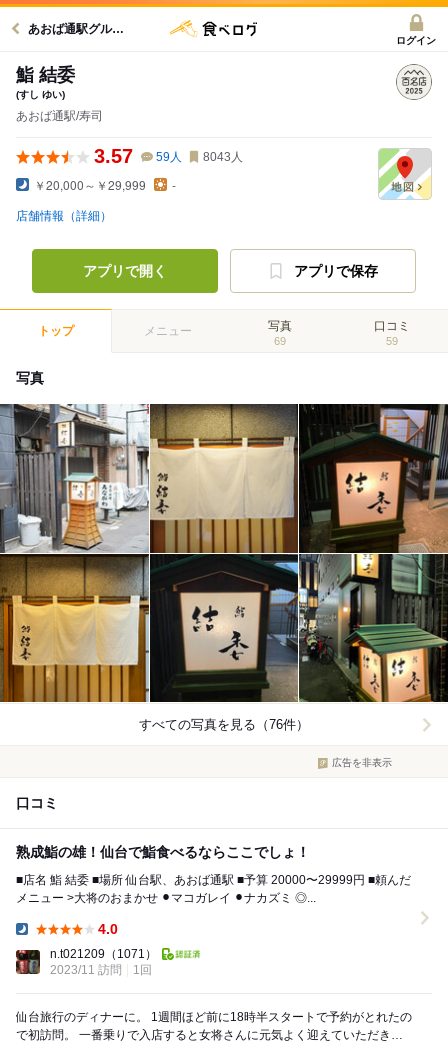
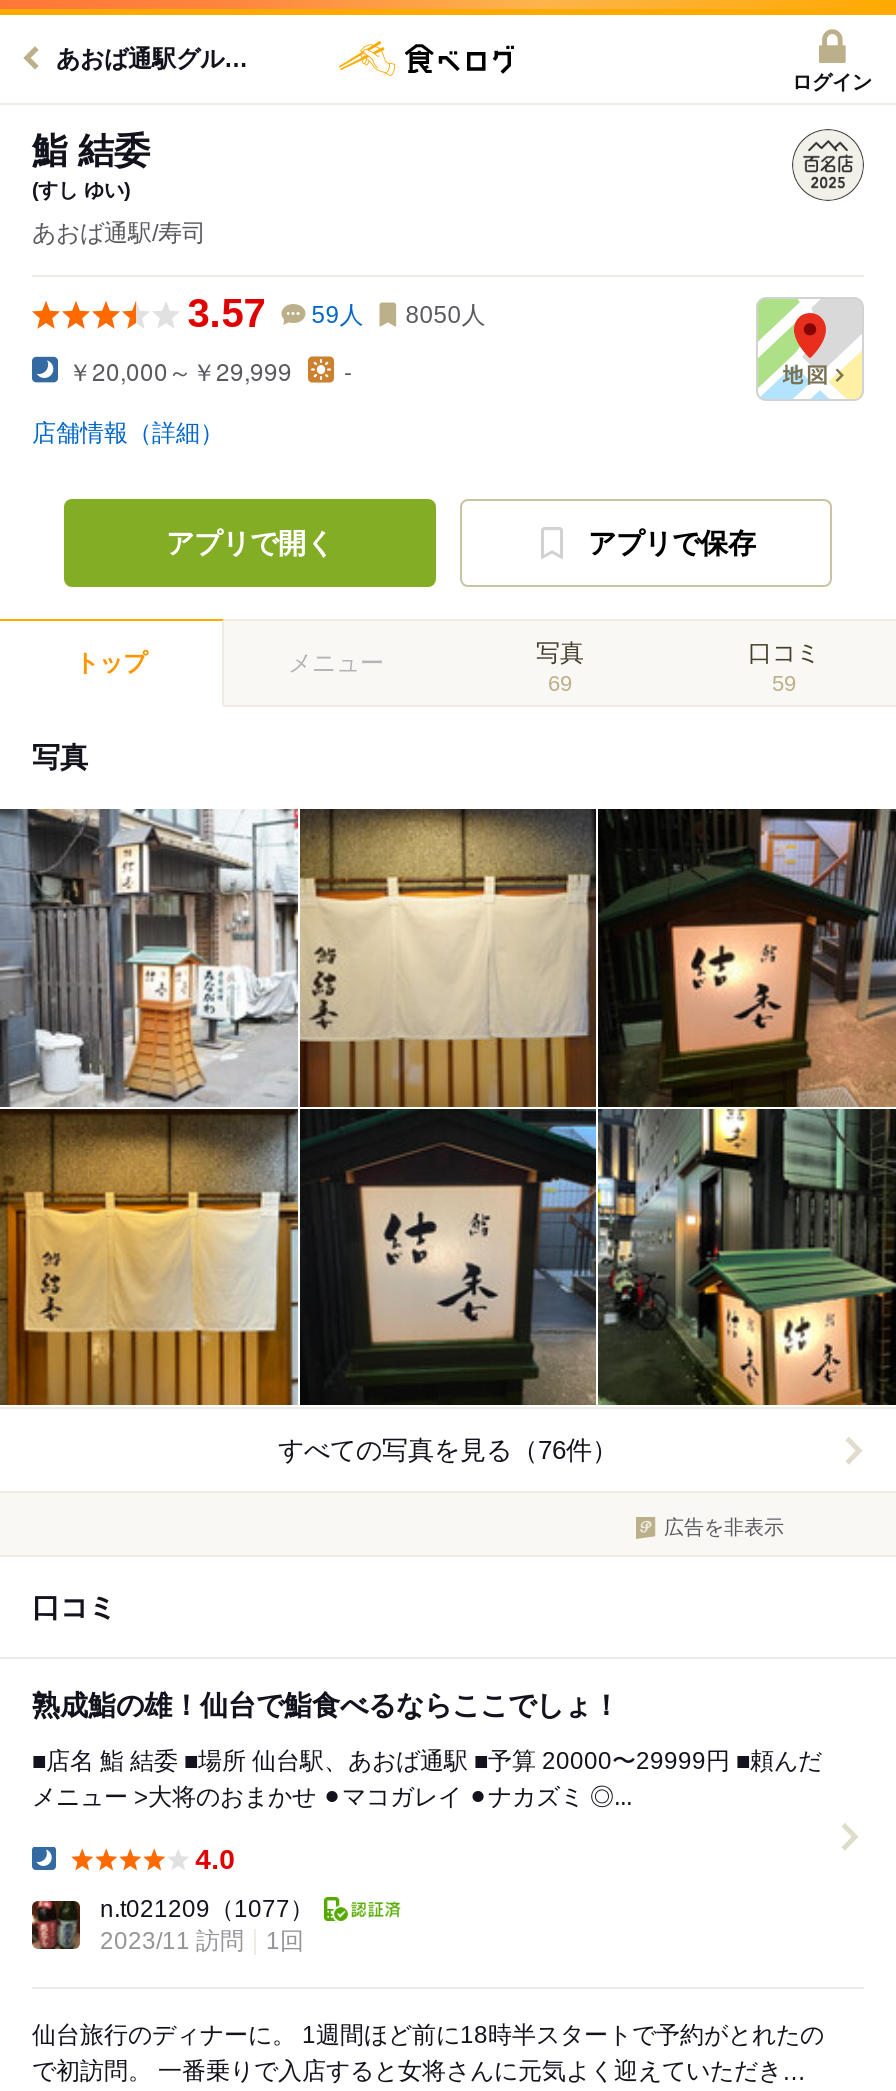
- 3.57 59人 8043人
+ 3.57 59人 8050人

- n.t021209（1071）
+ n.t021209（1077）
